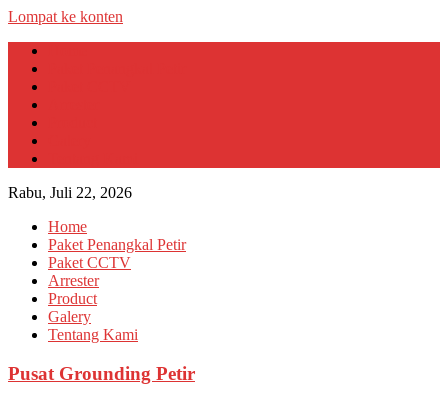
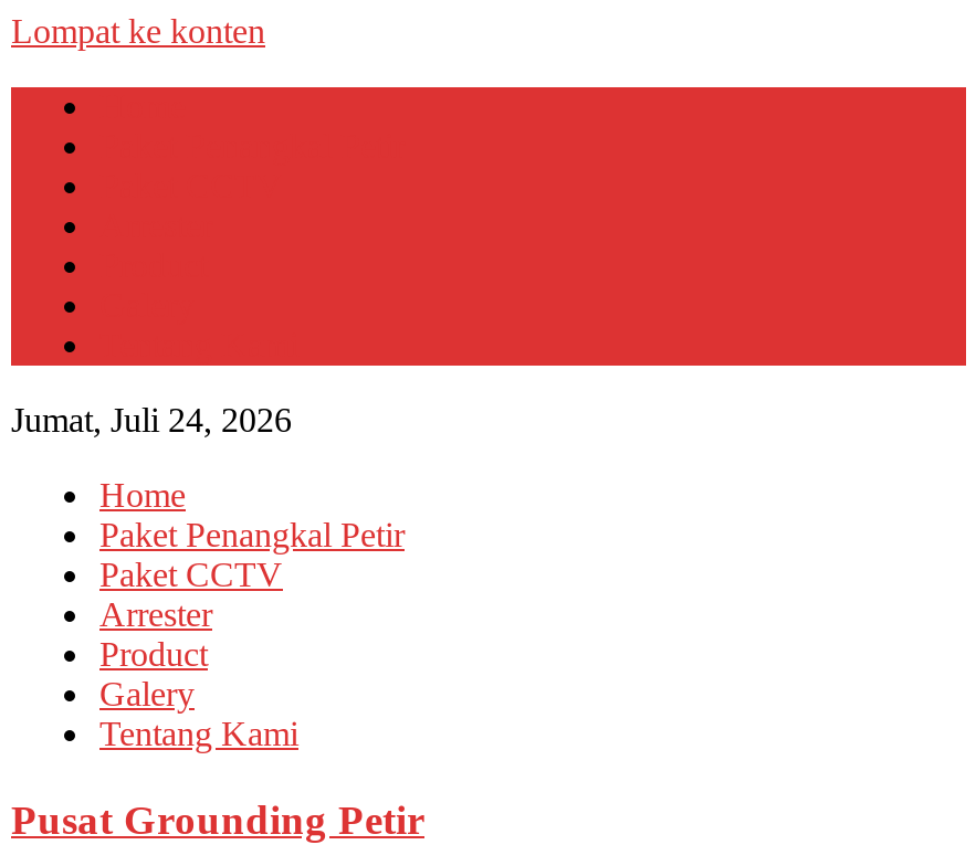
- Rabu, Juli 22, 2026
+ Jumat, Juli 24, 2026
